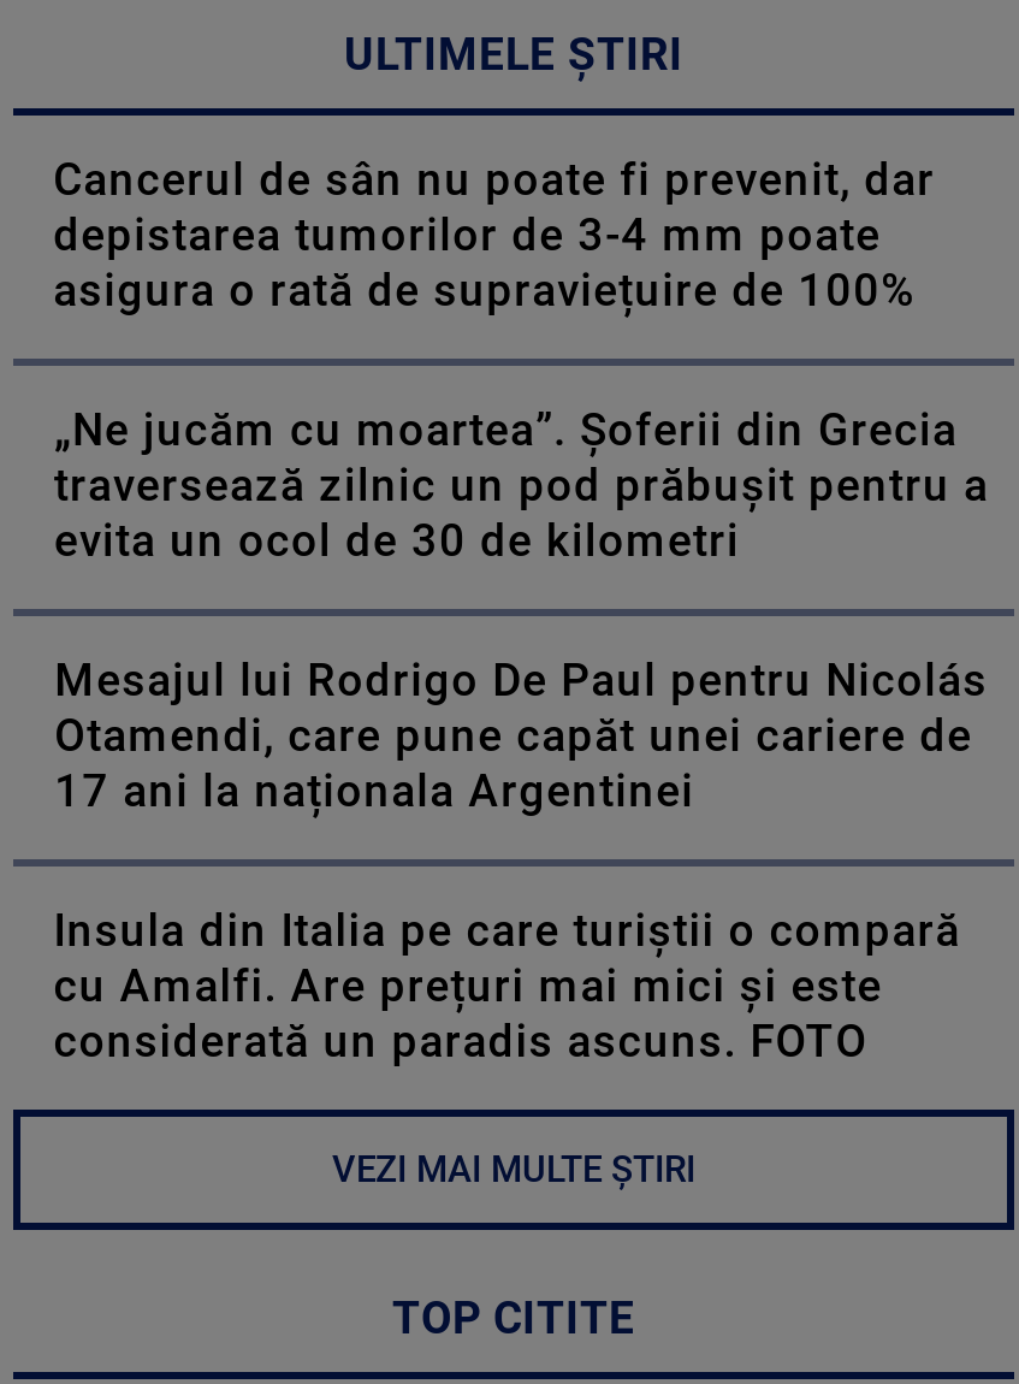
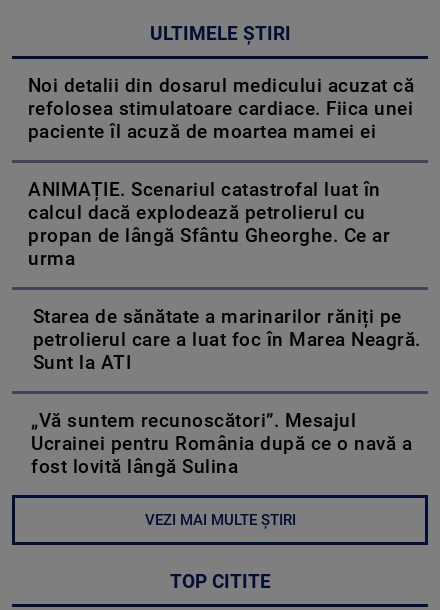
- Cancerul de sân nu poate fi prevenit, dar
- depistarea tumorilor de 3-4 mm poate
- asigura o rată de supraviețuire de 100%
+ Noi detalii din dosarul medicului acuzat că
+ refolosea stimulatoare cardiace. Fiica unei
+ paciente îl acuză de moartea mamei ei

- „Ne jucăm cu moartea”. Șoferii din Grecia
- traversează zilnic un pod prăbușit pentru a
- evita un ocol de 30 de kilometri
+ ANIMAȚIE. Scenariul catastrofal luat în
+ calcul dacă explodează petrolierul cu
+ propan de lângă Sfântu Gheorghe. Ce ar
+ urma

- Mesajul lui Rodrigo De Paul pentru Nicolás
- Otamendi, care pune capăt unei cariere de
- 17 ani la naționala Argentinei
+ Starea de sănătate a marinarilor răniți pe
+ petrolierul care a luat foc în Marea Neagră.
+ Sunt la ATI

- Insula din Italia pe care turiștii o compară
- cu Amalfi. Are prețuri mai mici și este
- considerată un paradis ascuns. FOTO
+ „Vă suntem recunoscători”. Mesajul
+ Ucrainei pentru România după ce o navă a
+ fost lovită lângă Sulina
